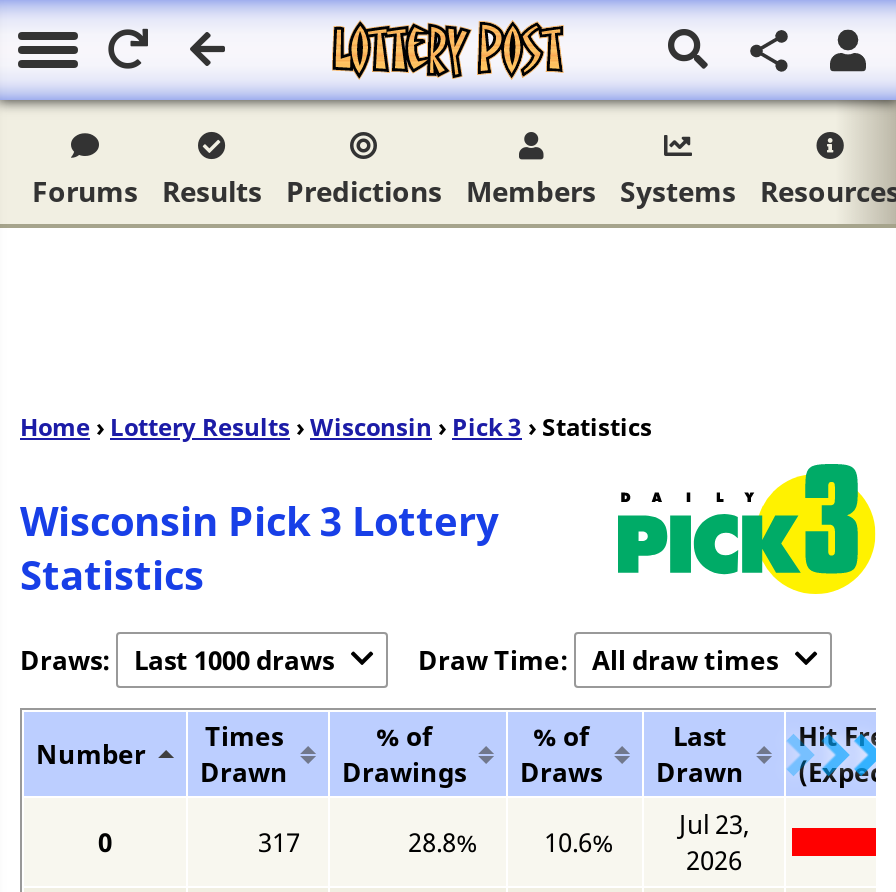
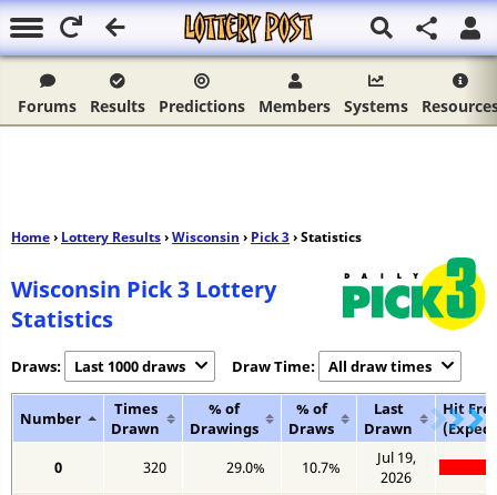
- Jul 23,
+ Jul 19,

- 317
+ 320

- 28.8%
+ 29.0%

- 10.6%
+ 10.7%
